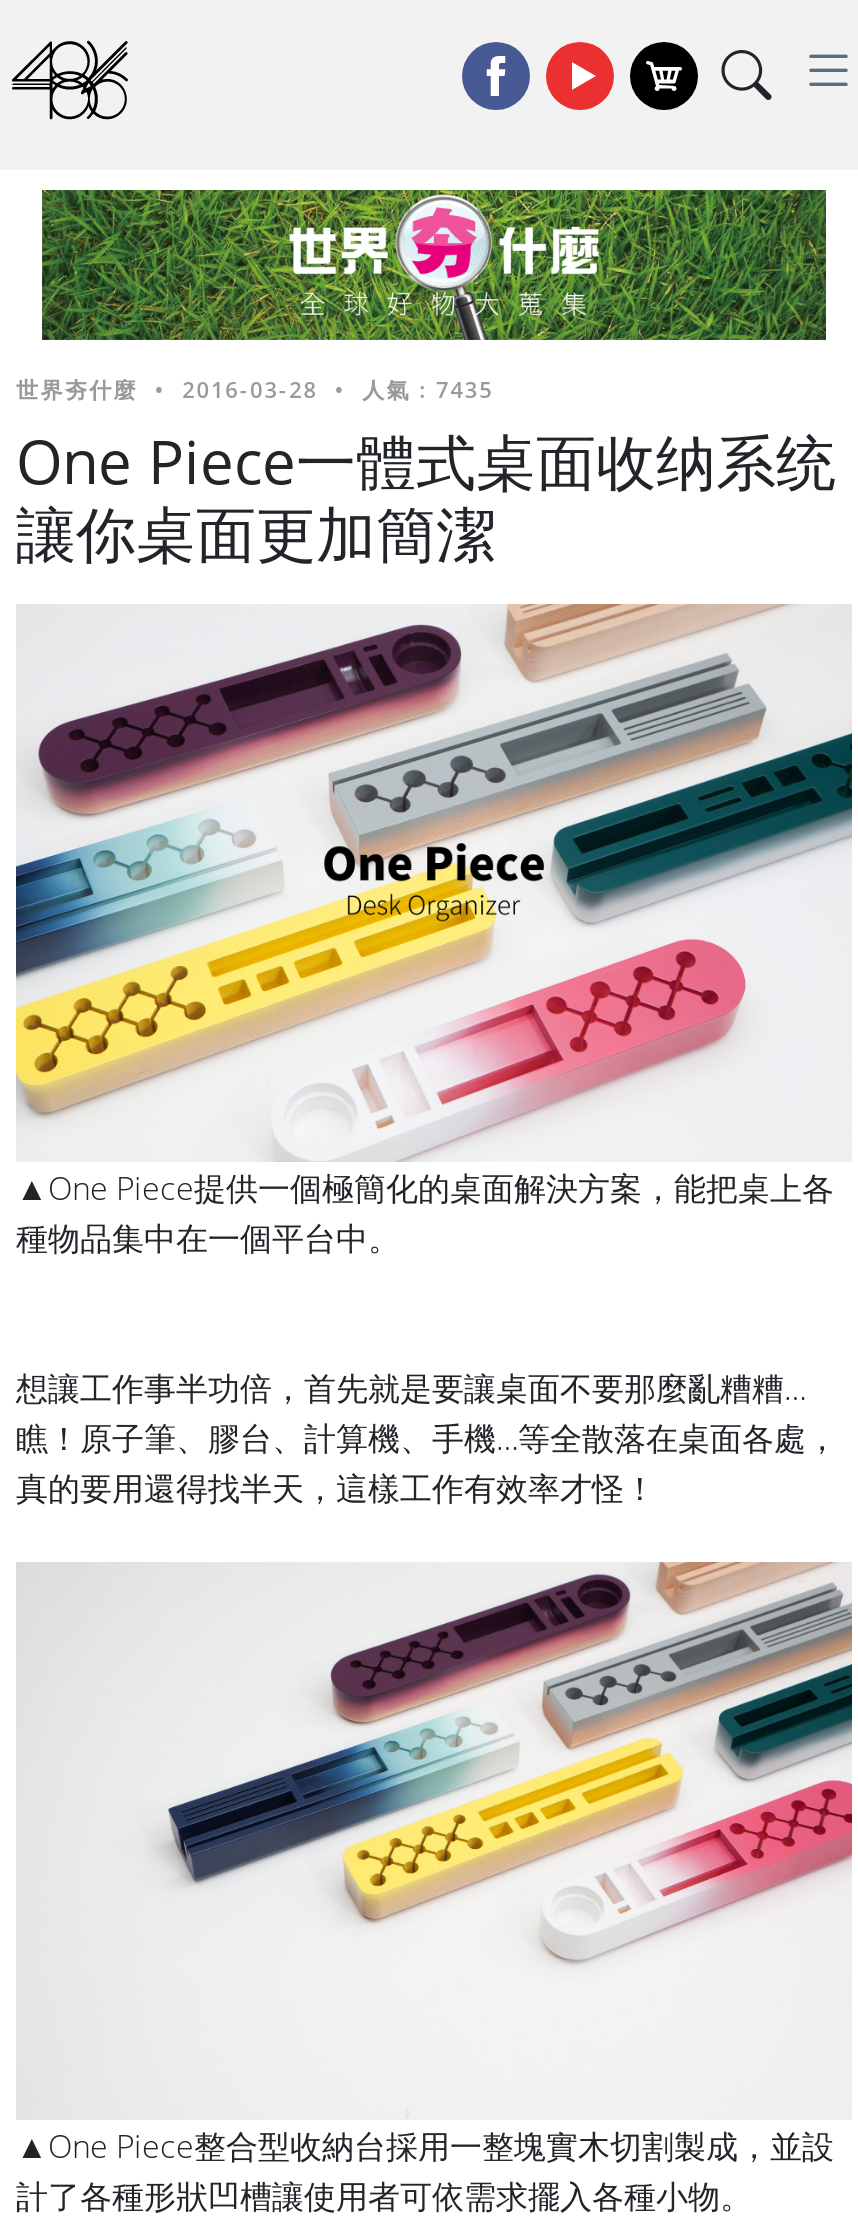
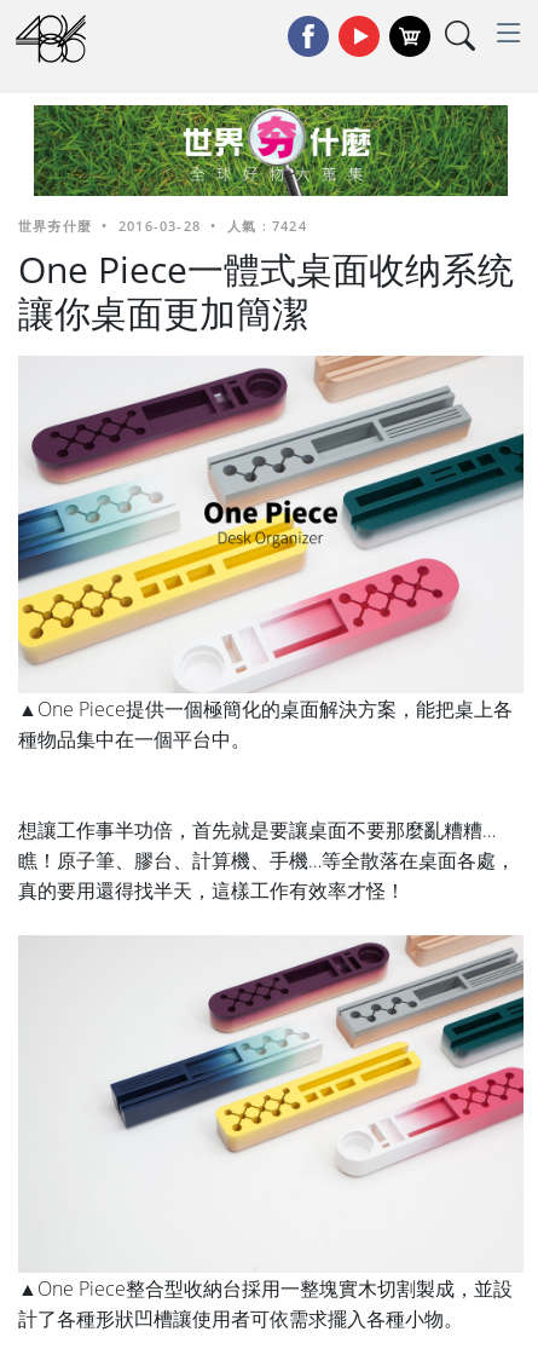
- 世界夯什麼 • 2016-03-28 • 人氣 : 7435
+ 世界夯什麼 • 2016-03-28 • 人氣 : 7424
